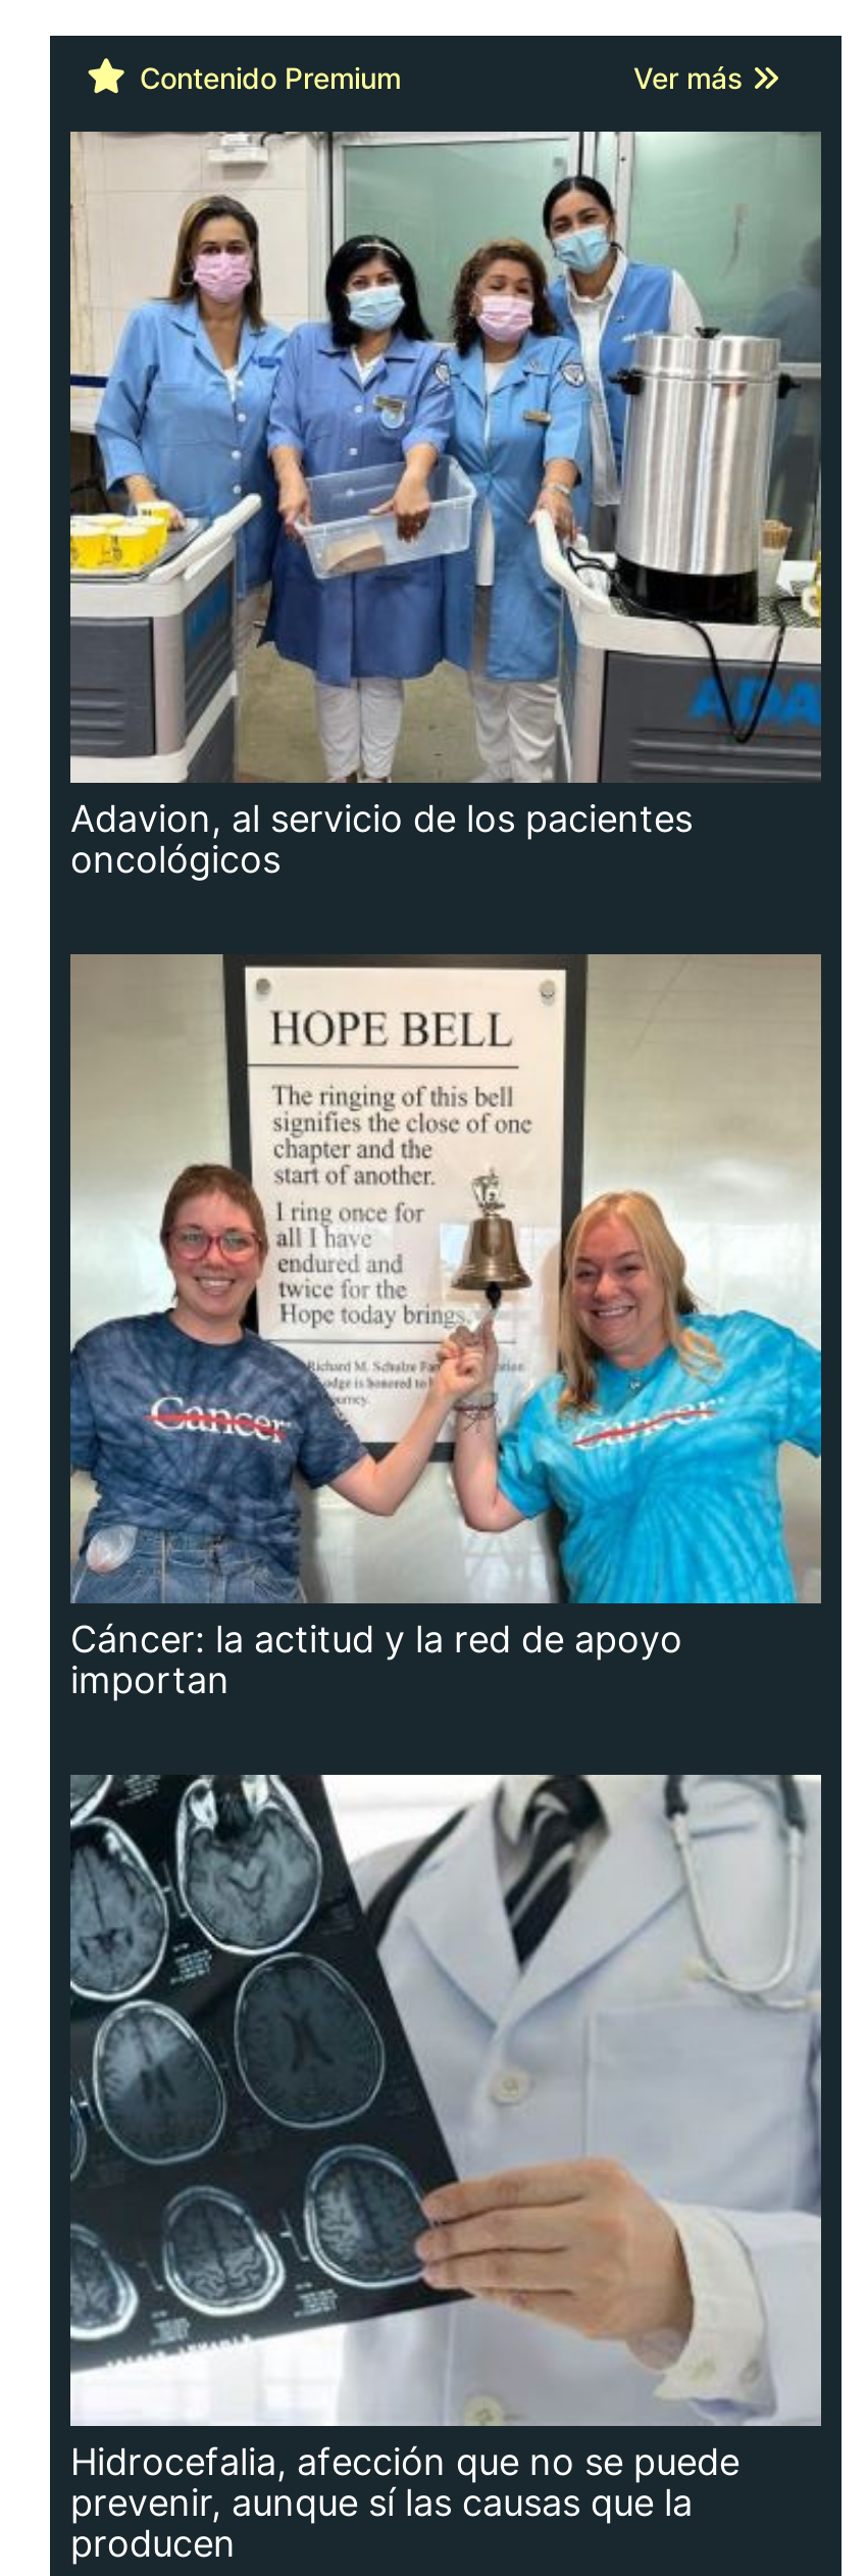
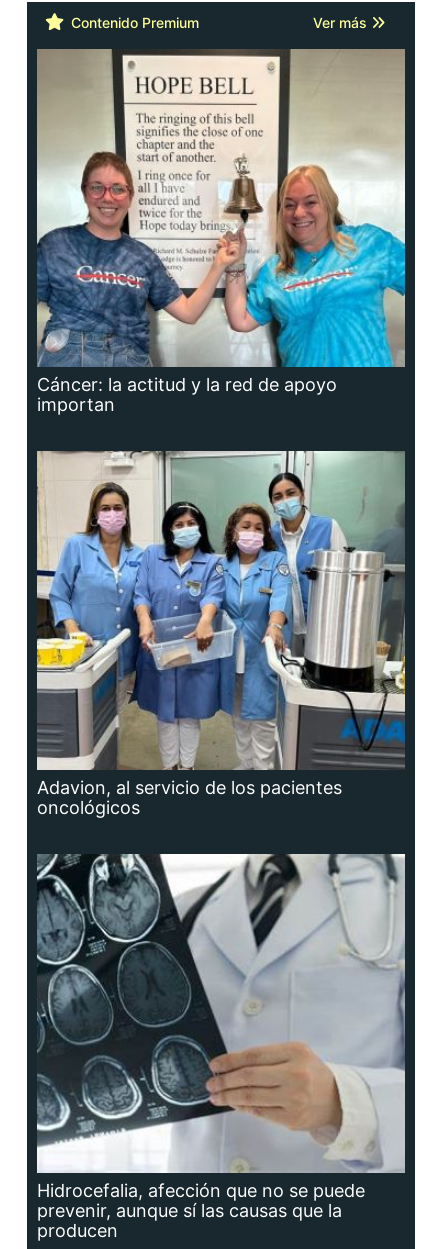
moved down: [image] | Adavion, al servicio de los pacientes | oncológicos

moved up: [image] | Cáncer: la actitud y la red de apoyo | importan
